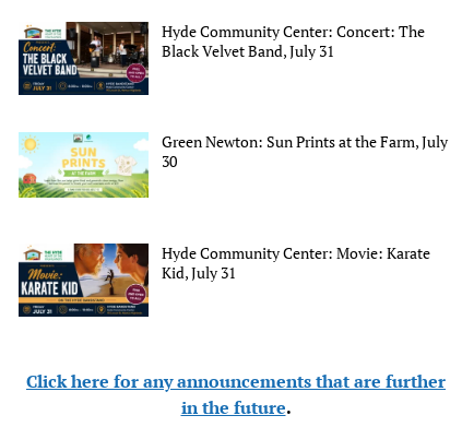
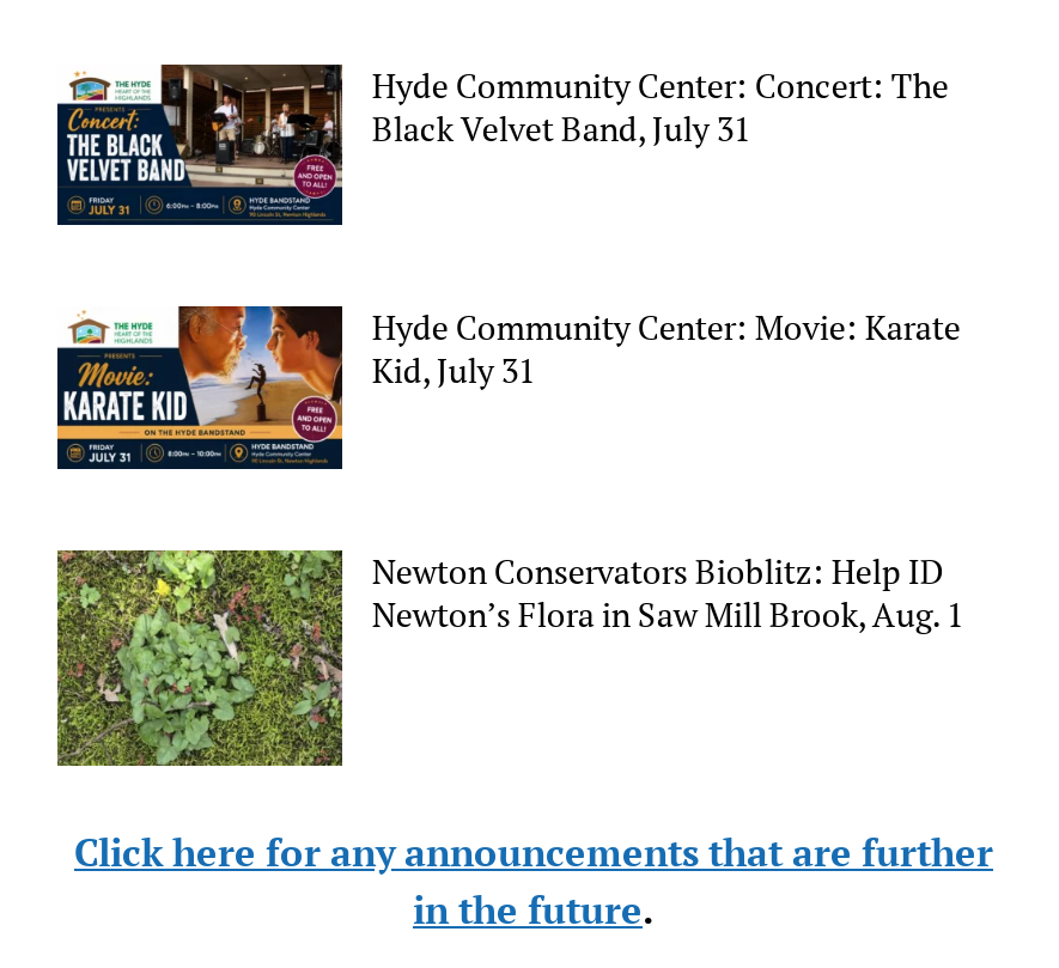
- [image]
- Green Newton: Sun Prints at the Farm, July
- 30

moved up: [image] | Hyde Community Center: Movie: Karate | Kid, July 31

+ [image]
+ Newton Conservators Bioblitz: Help ID
+ Newton’s Flora in Saw Mill Brook, Aug. 1
